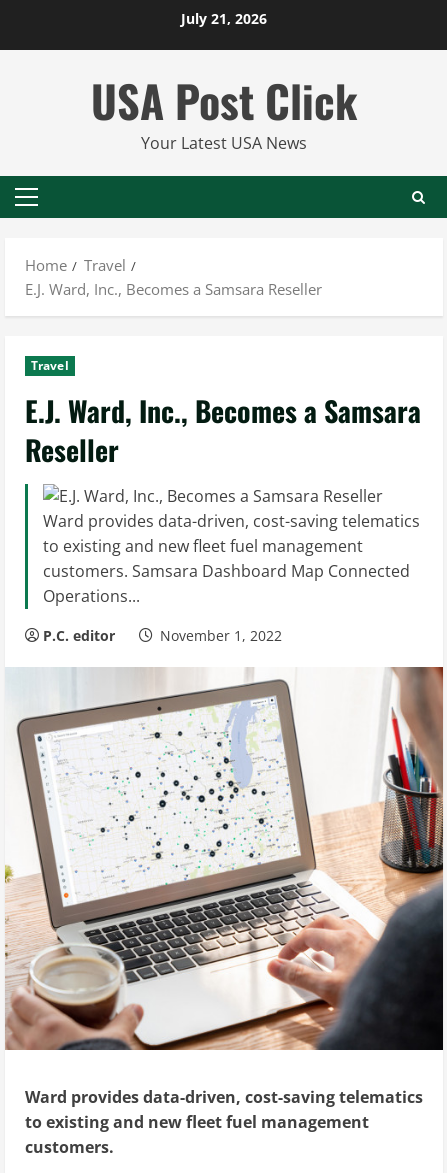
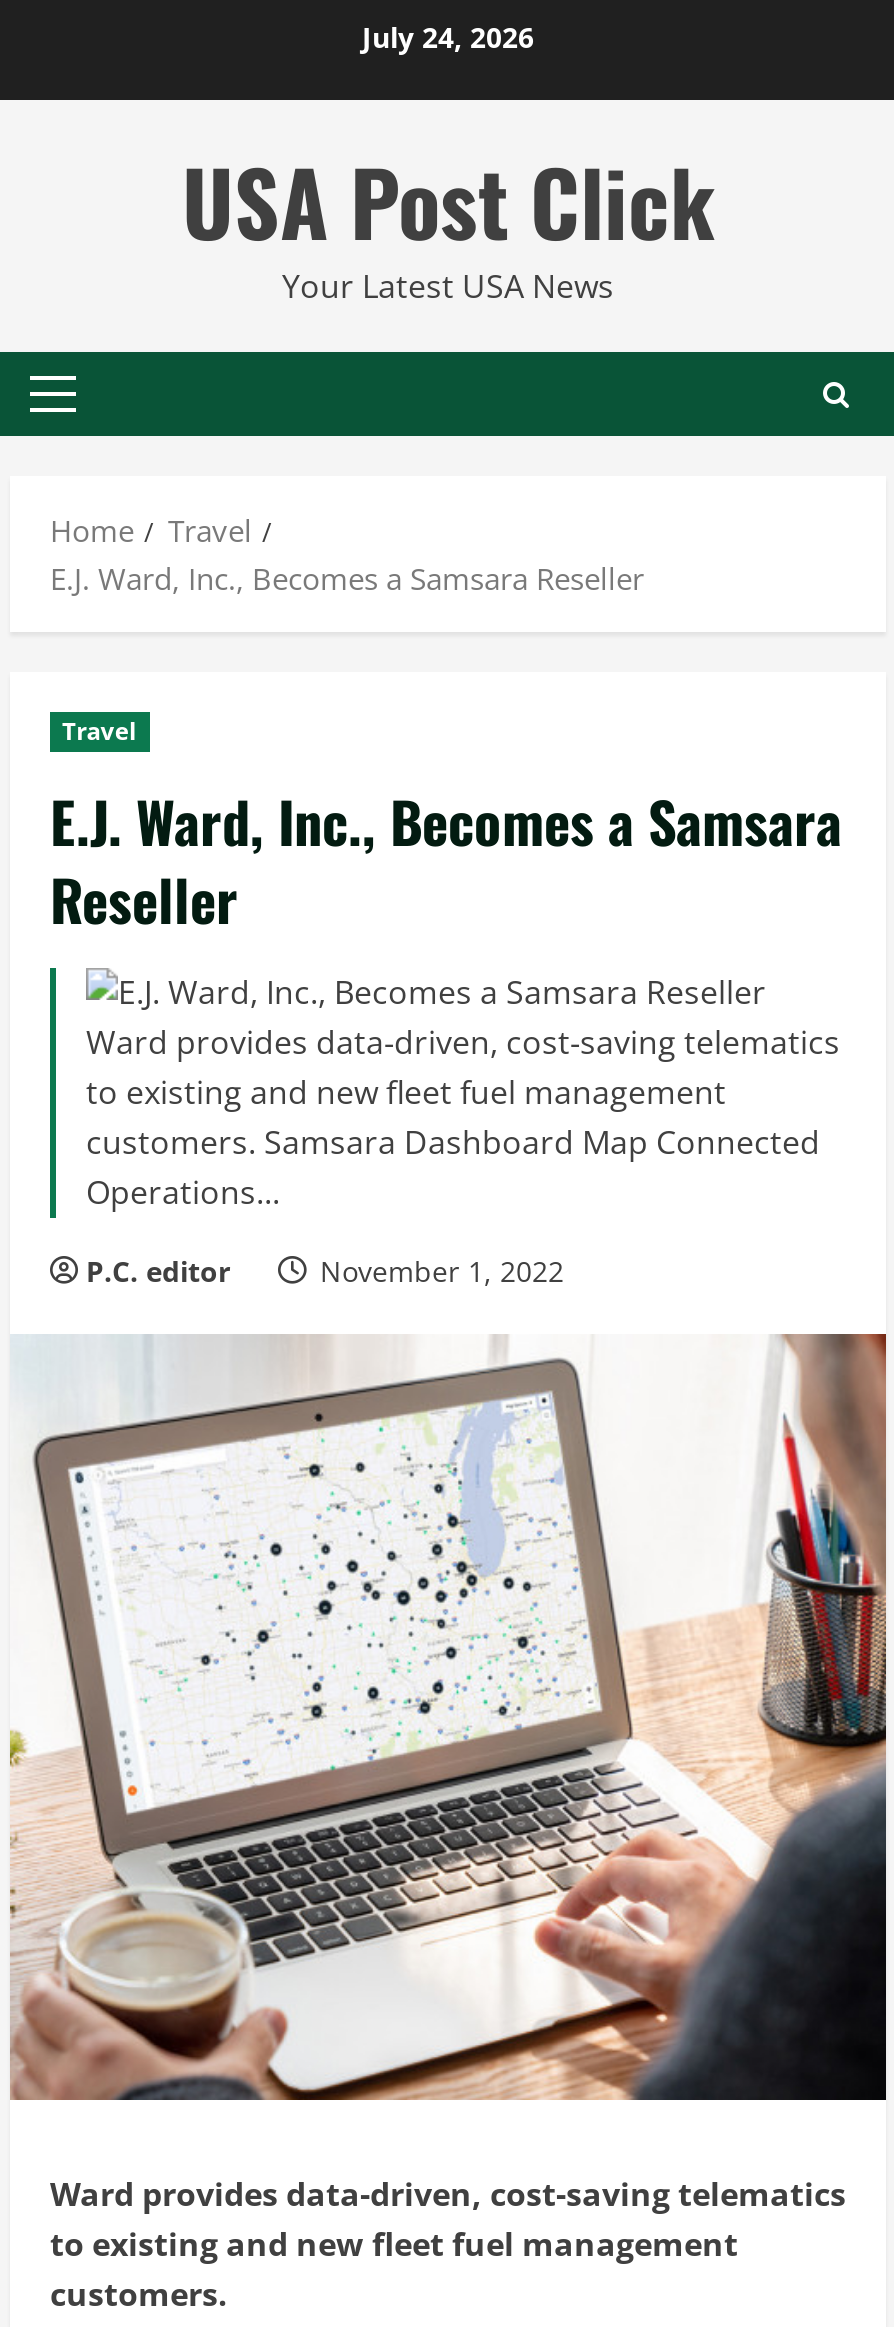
- July 21, 2026
+ July 24, 2026
